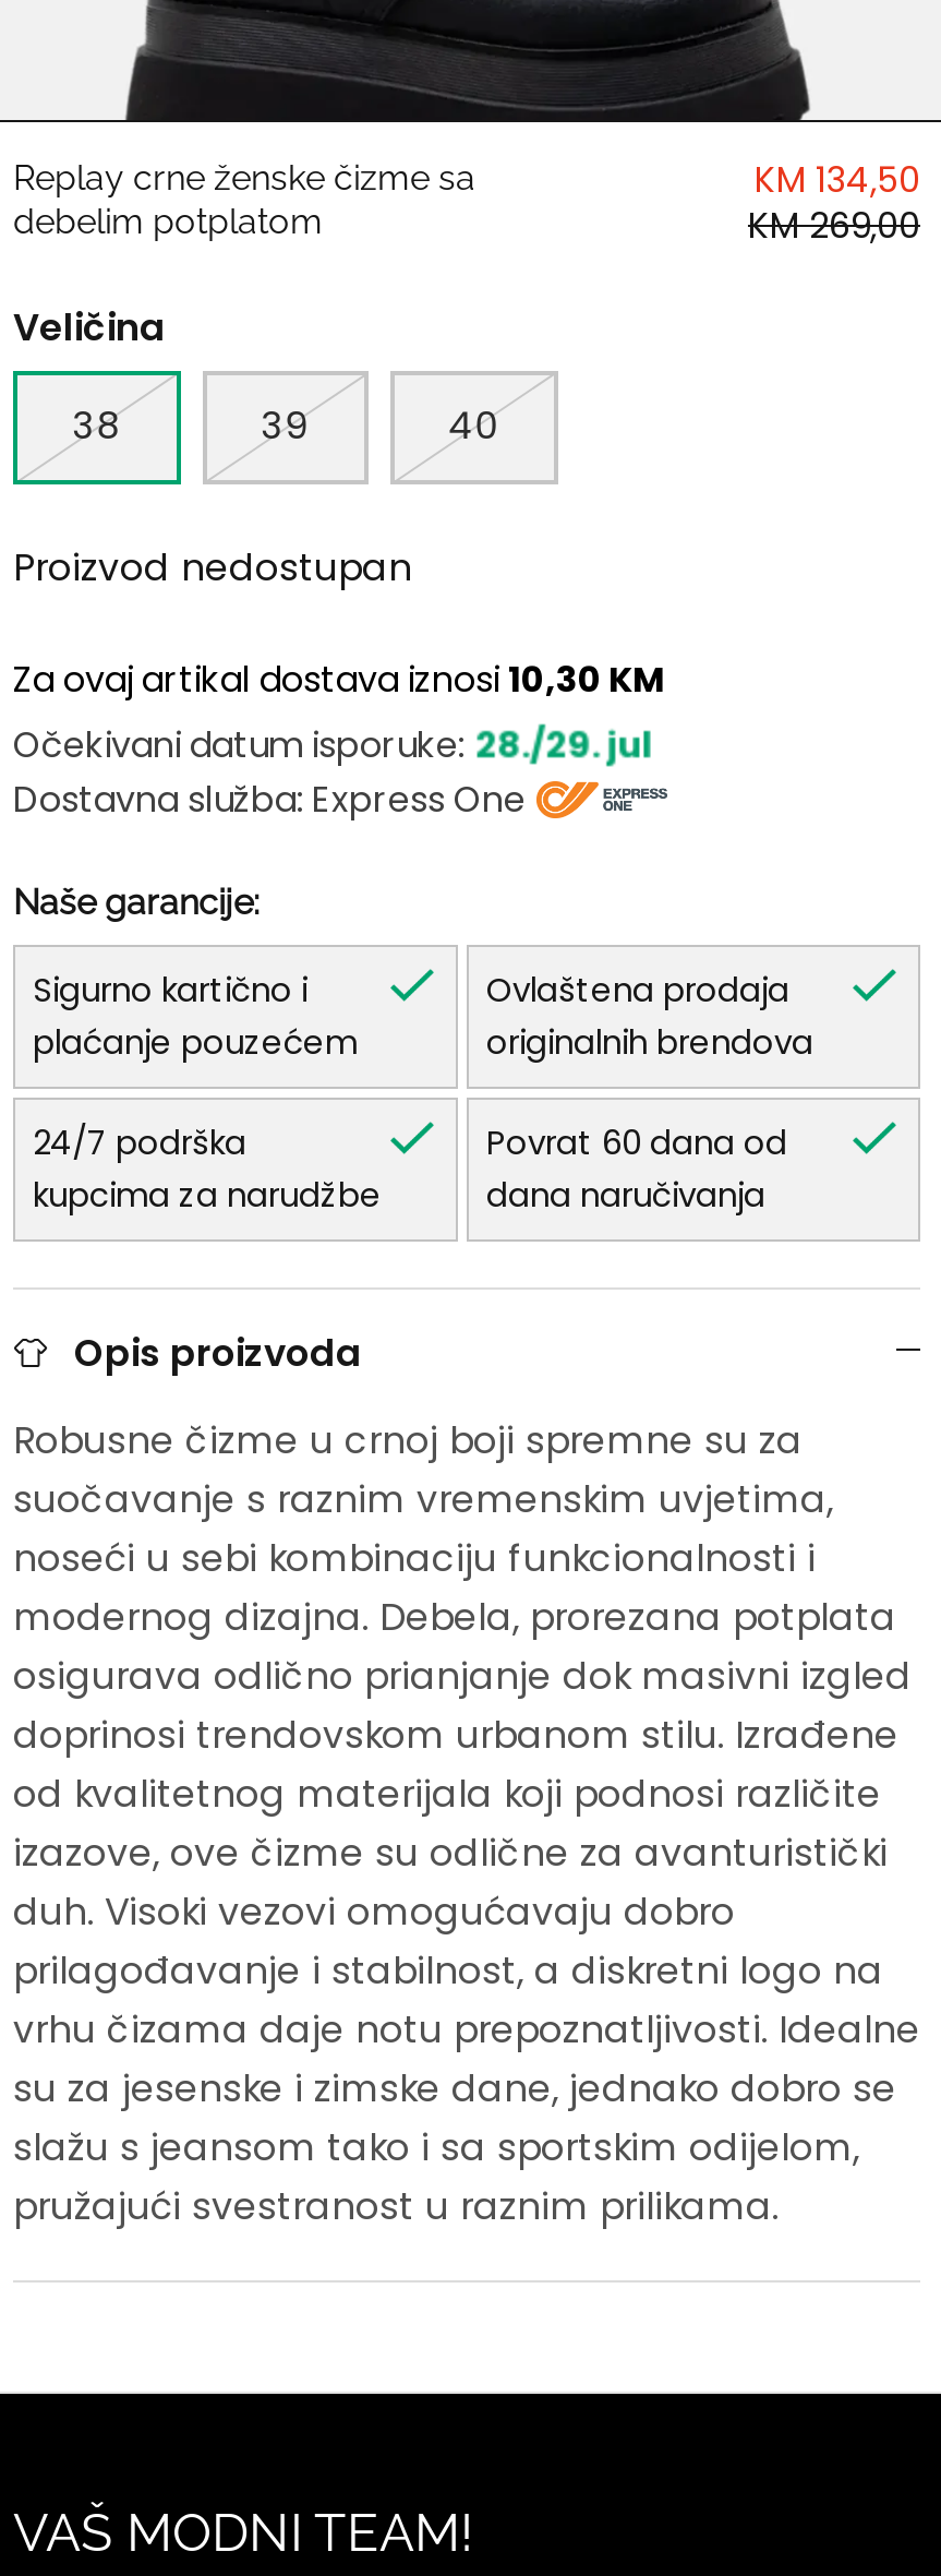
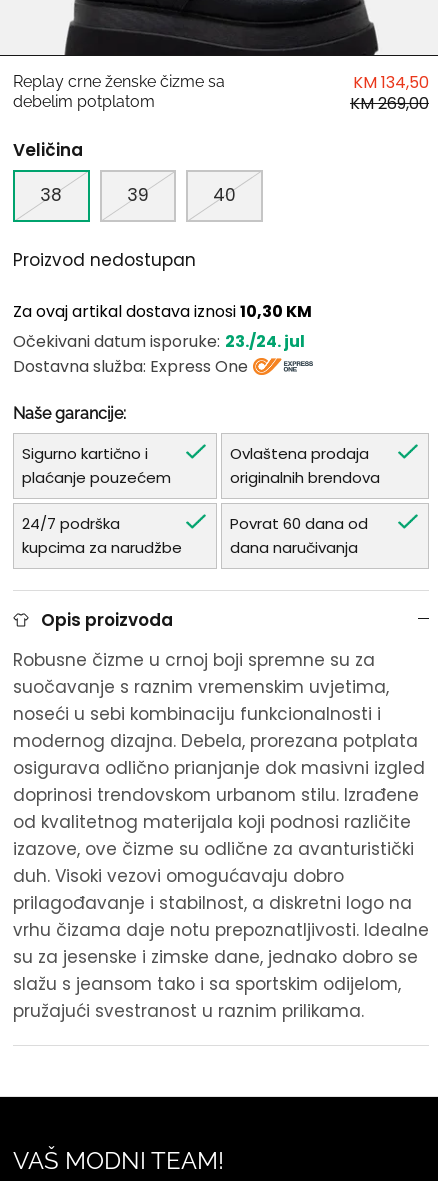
- Očekivani datum isporuke: 28./29. jul
+ Očekivani datum isporuke: 23./24. jul
